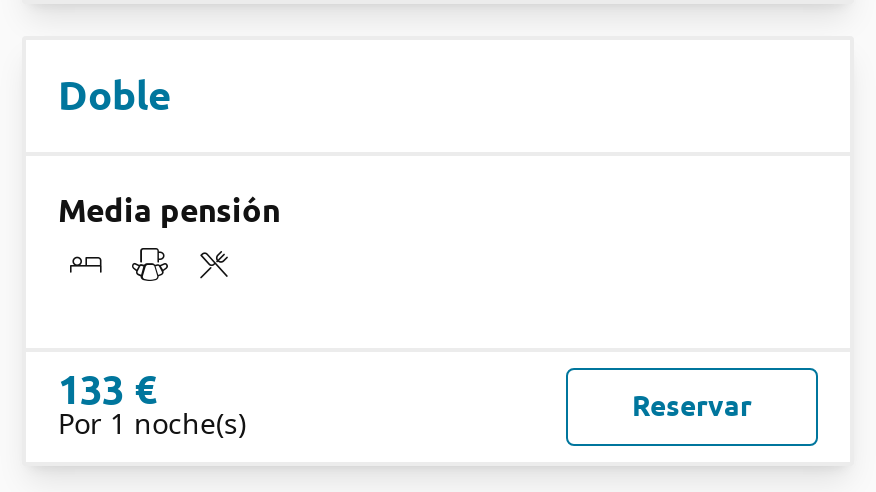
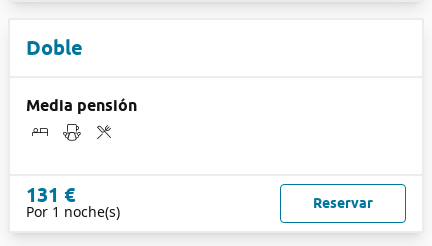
- 133 €
+ 131 €
